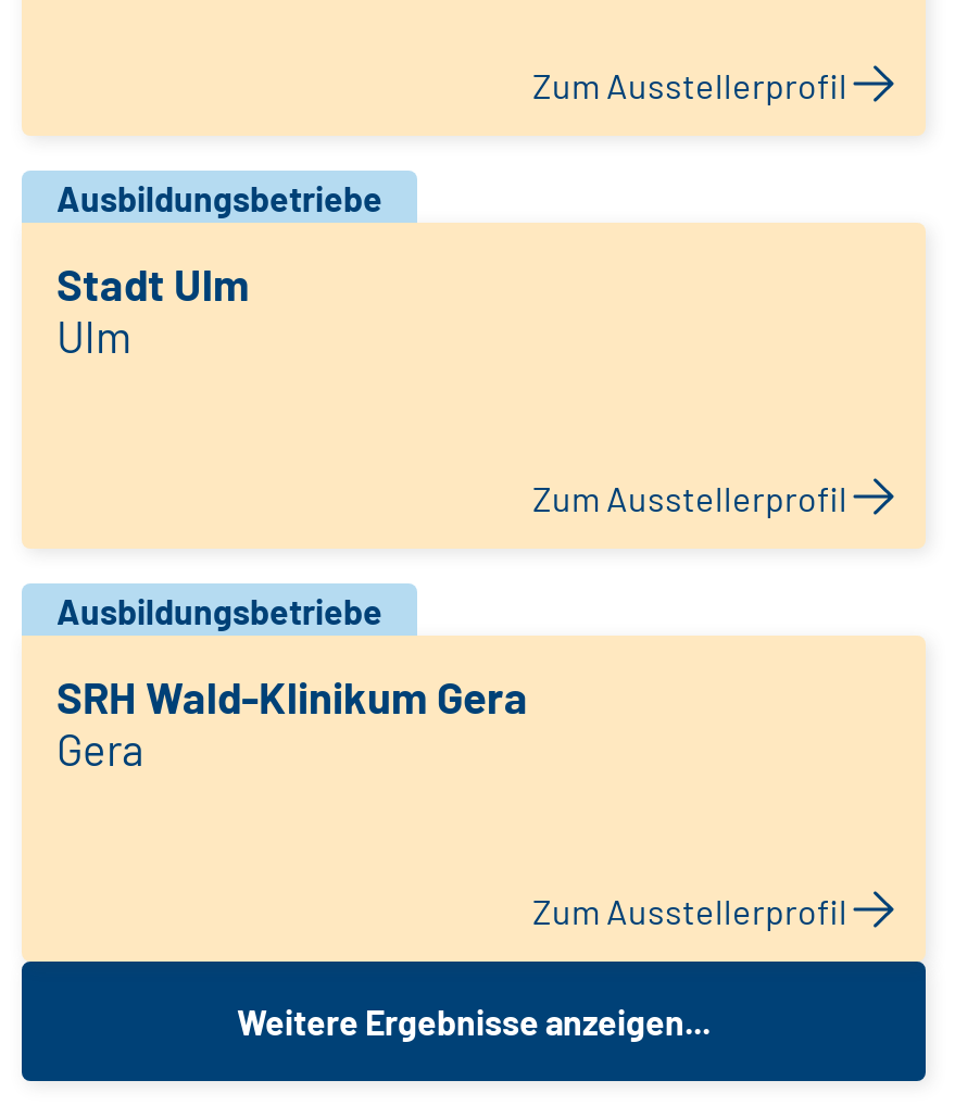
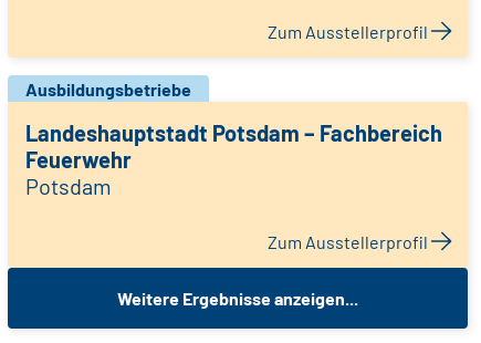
- Stadt Ulm
- Ulm
- Zum Ausstellerprofil
- Ausbildungsbetriebe
- SRH Wald-Klinikum Gera
- Gera
+ Landeshauptstadt Potsdam – Fachbereich
+ Feuerwehr
+ Potsdam
